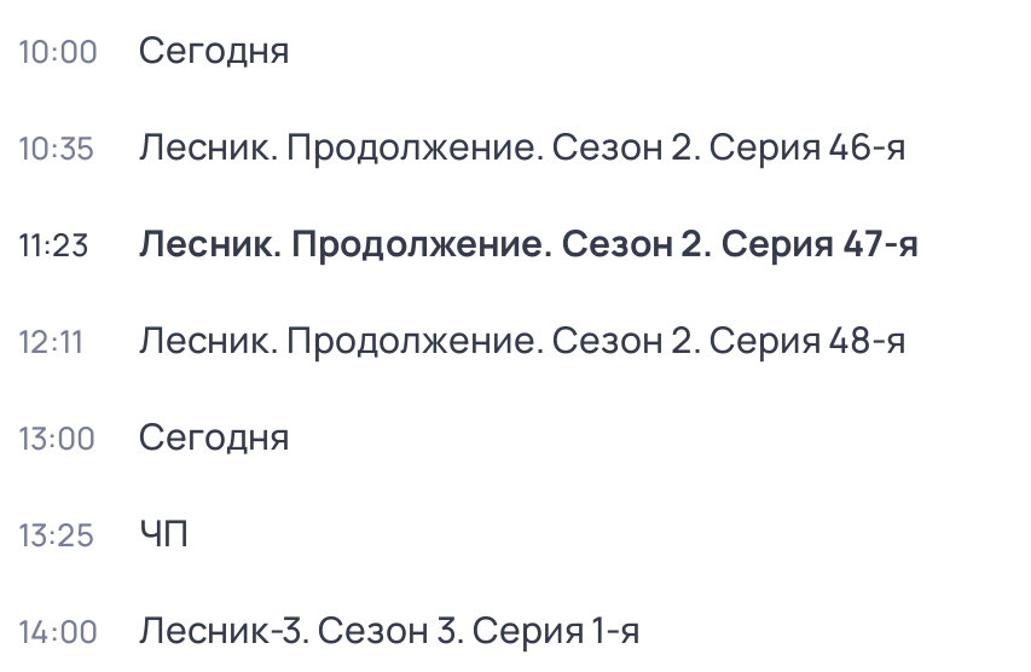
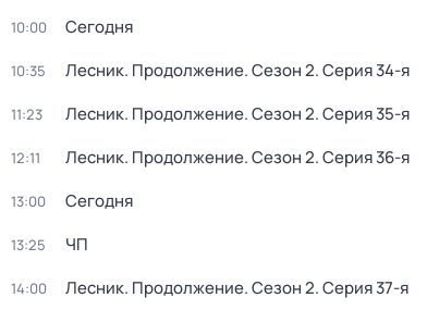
- Лесник. Продолжение. Сезон 2. Серия 46-я
+ Лесник. Продолжение. Сезон 2. Серия 34-я

- Лесник. Продолжение. Сезон 2. Серия 47-я
+ Лесник. Продолжение. Сезон 2. Серия 35-я

- Лесник. Продолжение. Сезон 2. Серия 48-я
+ Лесник. Продолжение. Сезон 2. Серия 36-я

- Лесник-3. Сезон 3. Серия 1-я
+ Лесник. Продолжение. Сезон 2. Серия 37-я
